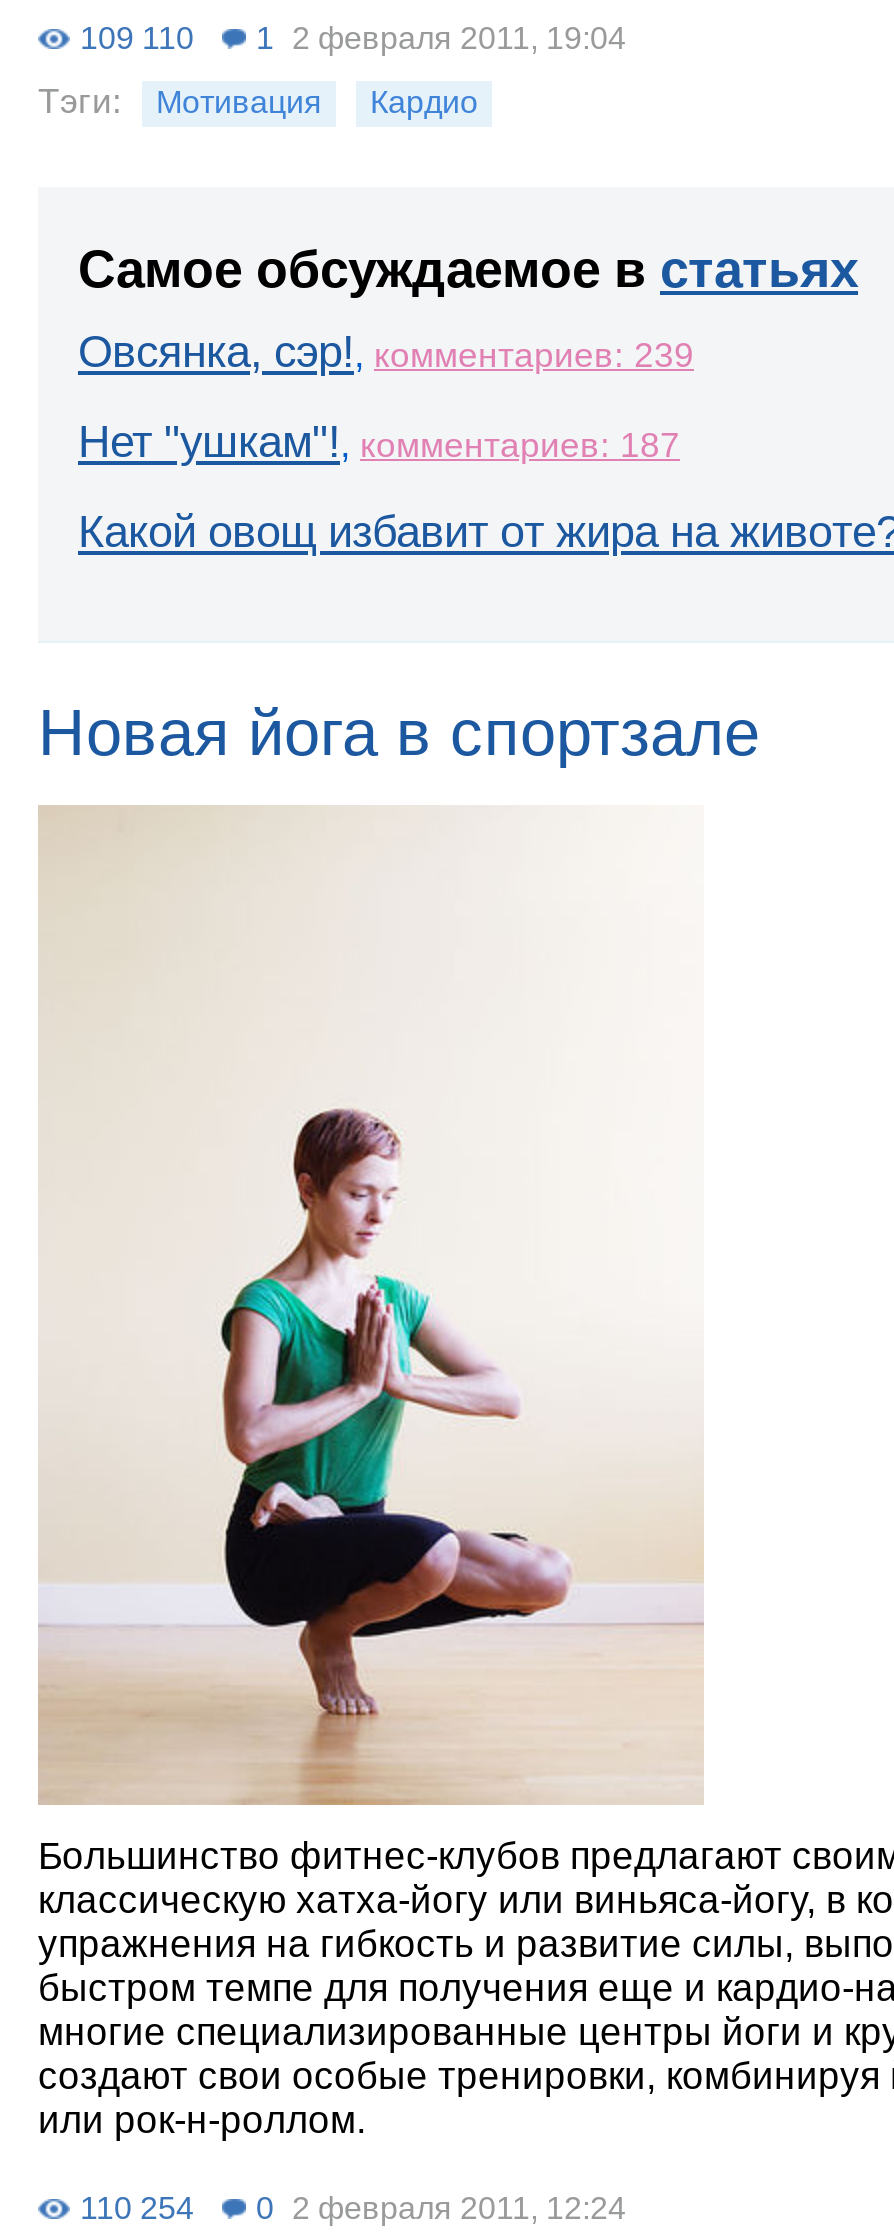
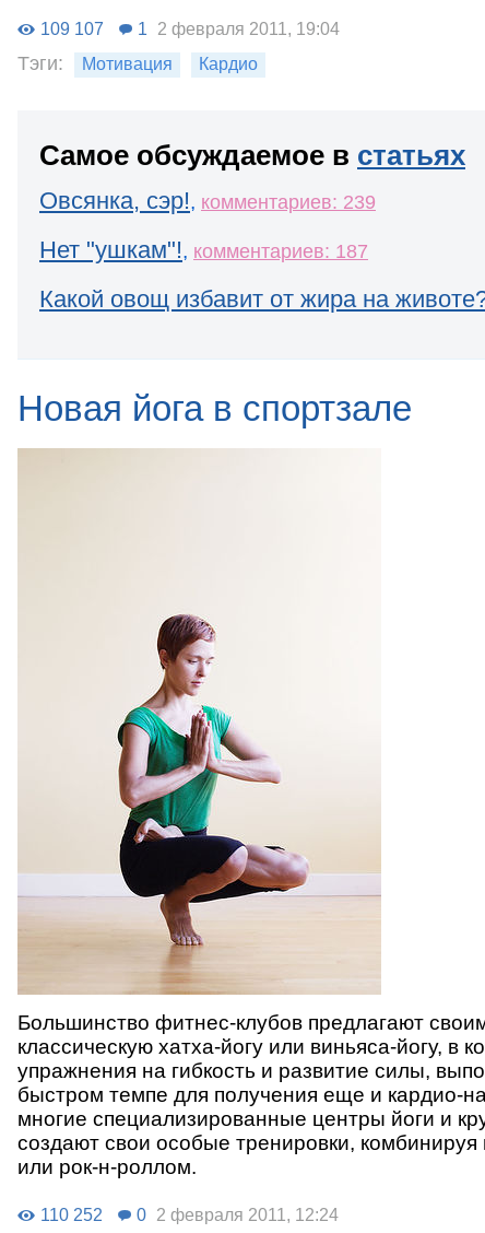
- 109 110 1 2 февраля 2011, 19:04
+ 109 107 1 2 февраля 2011, 19:04

- 110 254 0 2 февраля 2011, 12:24
+ 110 252 0 2 февраля 2011, 12:24
